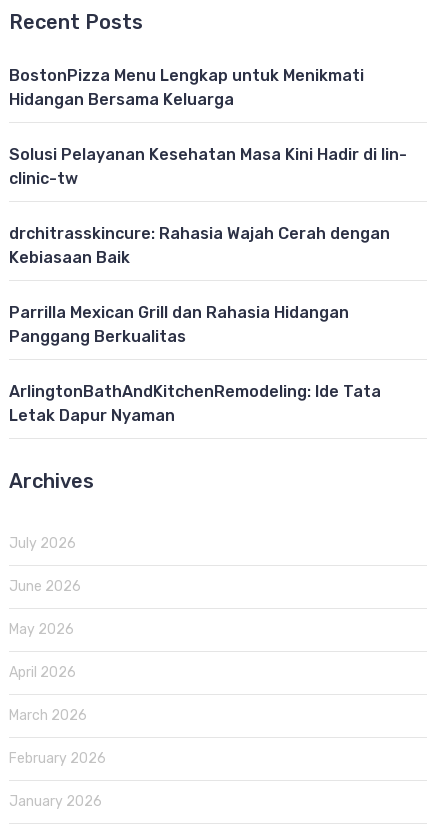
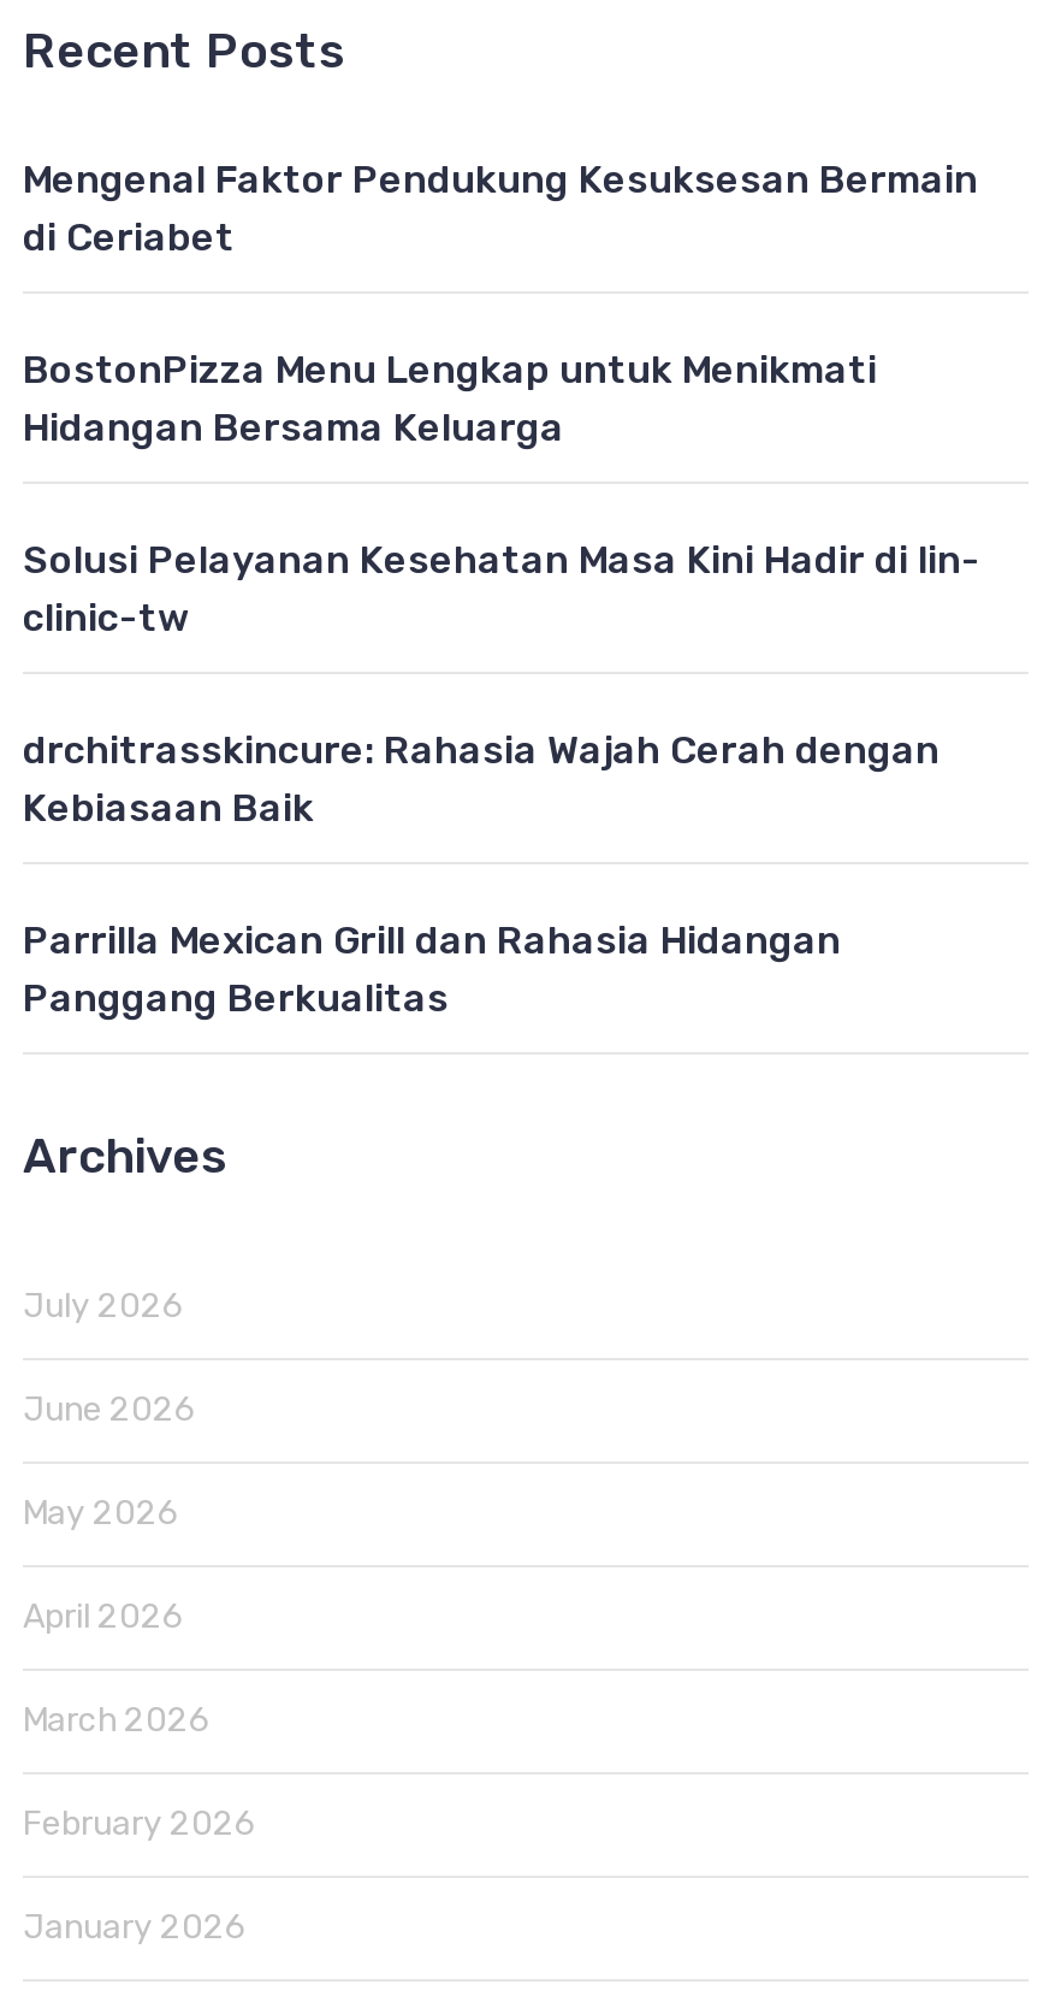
+ Mengenal Faktor Pendukung Kesuksesan Bermain
+ di Ceriabet

moved down: BostonPizza Menu Lengkap untuk Menikmati | Hidangan Bersama Keluarga | Solusi Pelayanan Kesehatan Masa Kini Hadir di lin- | clinic-tw | drchitrasskincure: Rahasia Wajah Cerah dengan | Kebiasaan Baik | Parrilla Mexican Grill dan Rahasia Hidangan | Panggang Berkualitas

- ArlingtonBathAndKitchenRemodeling: Ide Tata
- Letak Dapur Nyaman
